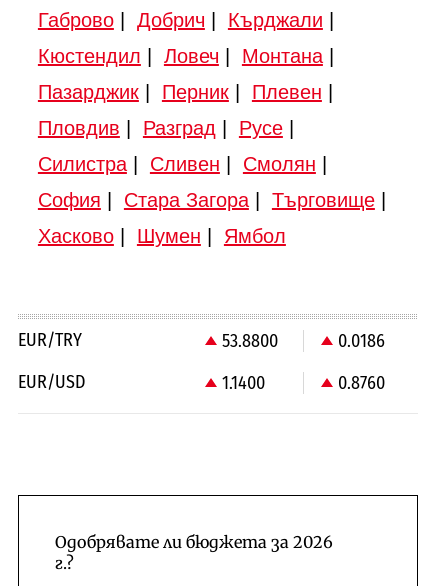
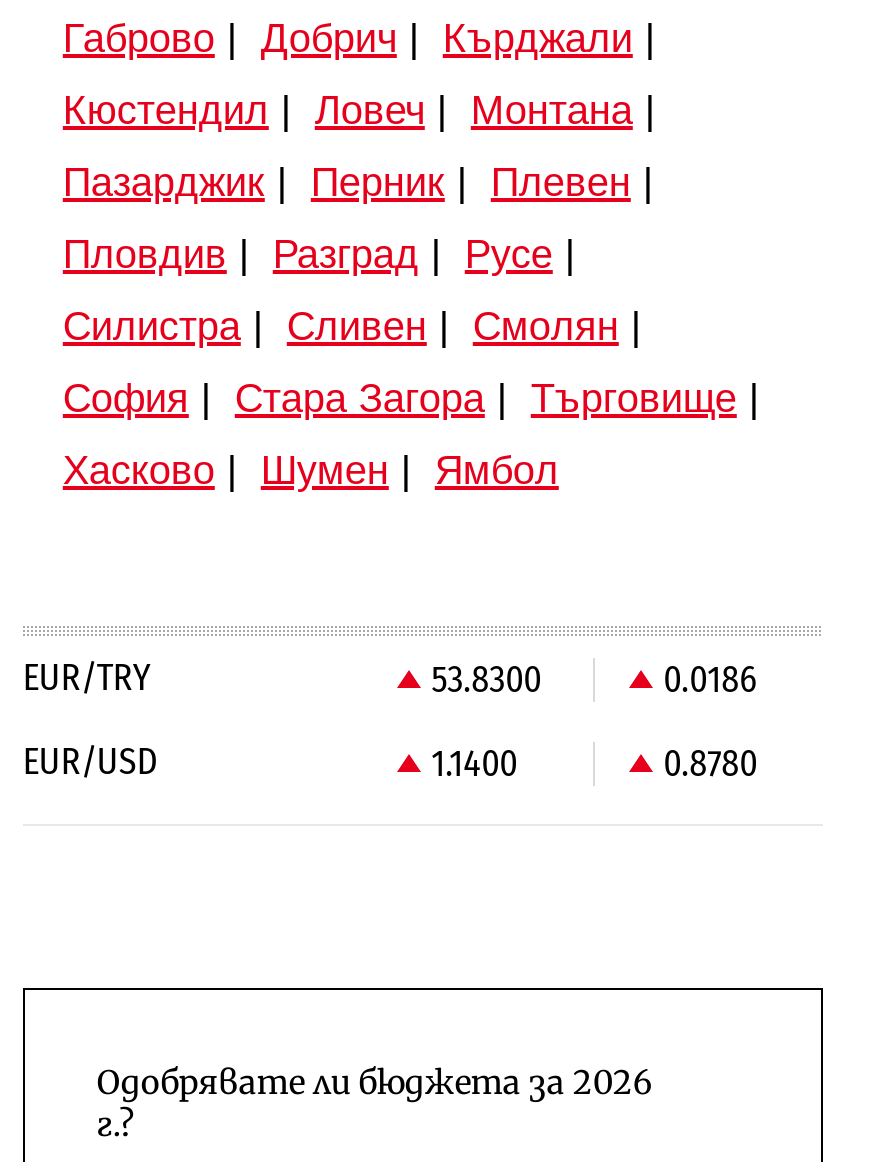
- 53.8800
+ 53.8300

- 0.8760
+ 0.8780
